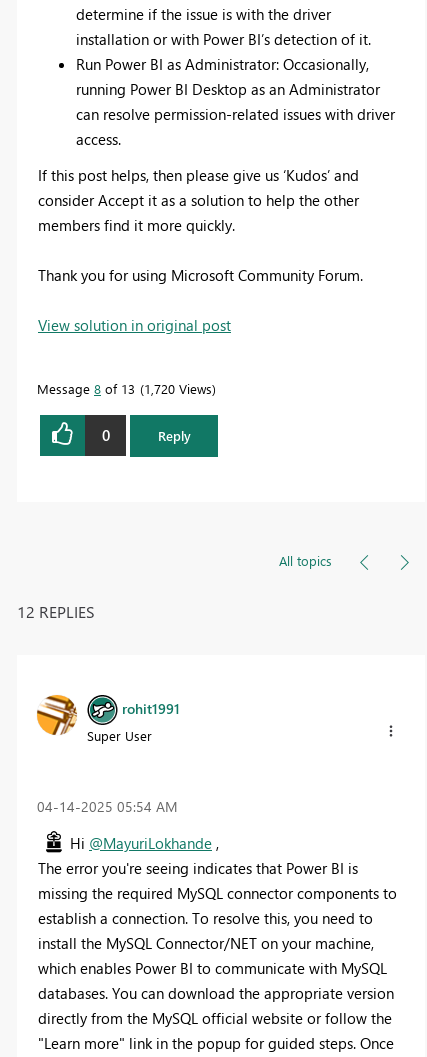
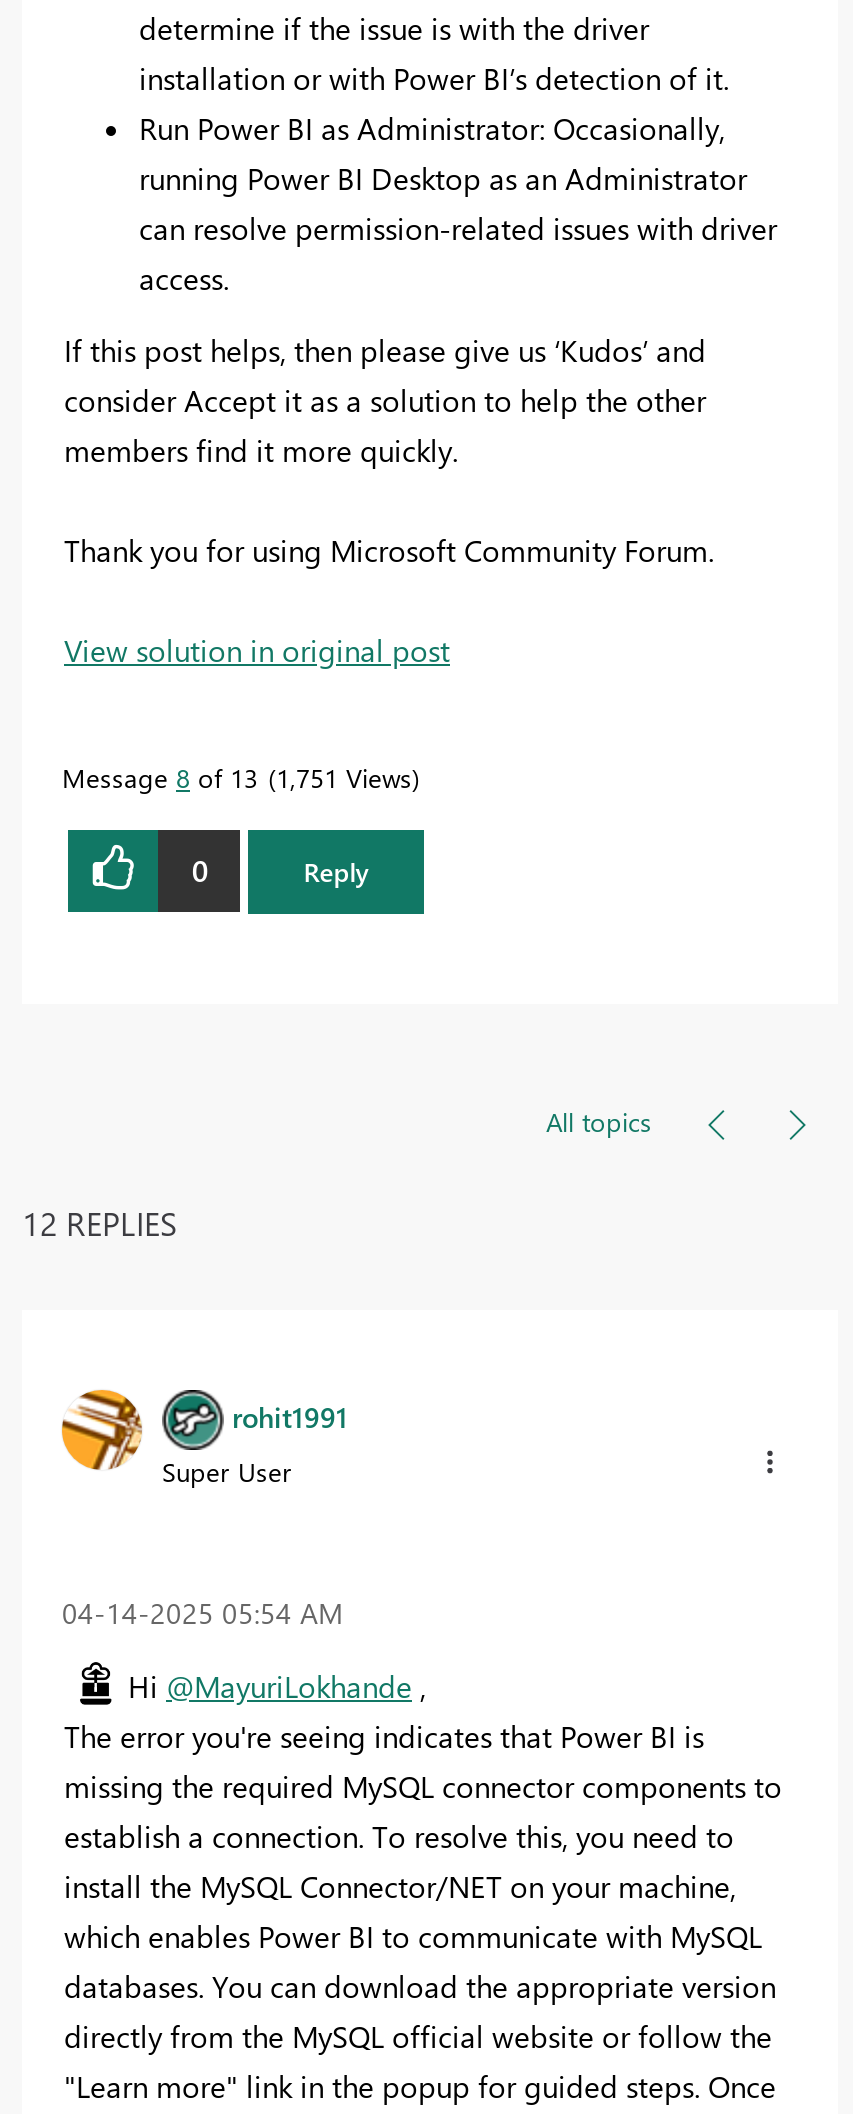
- Message 8 of 13 1,720 Views
+ Message 8 of 13 1,751 Views
